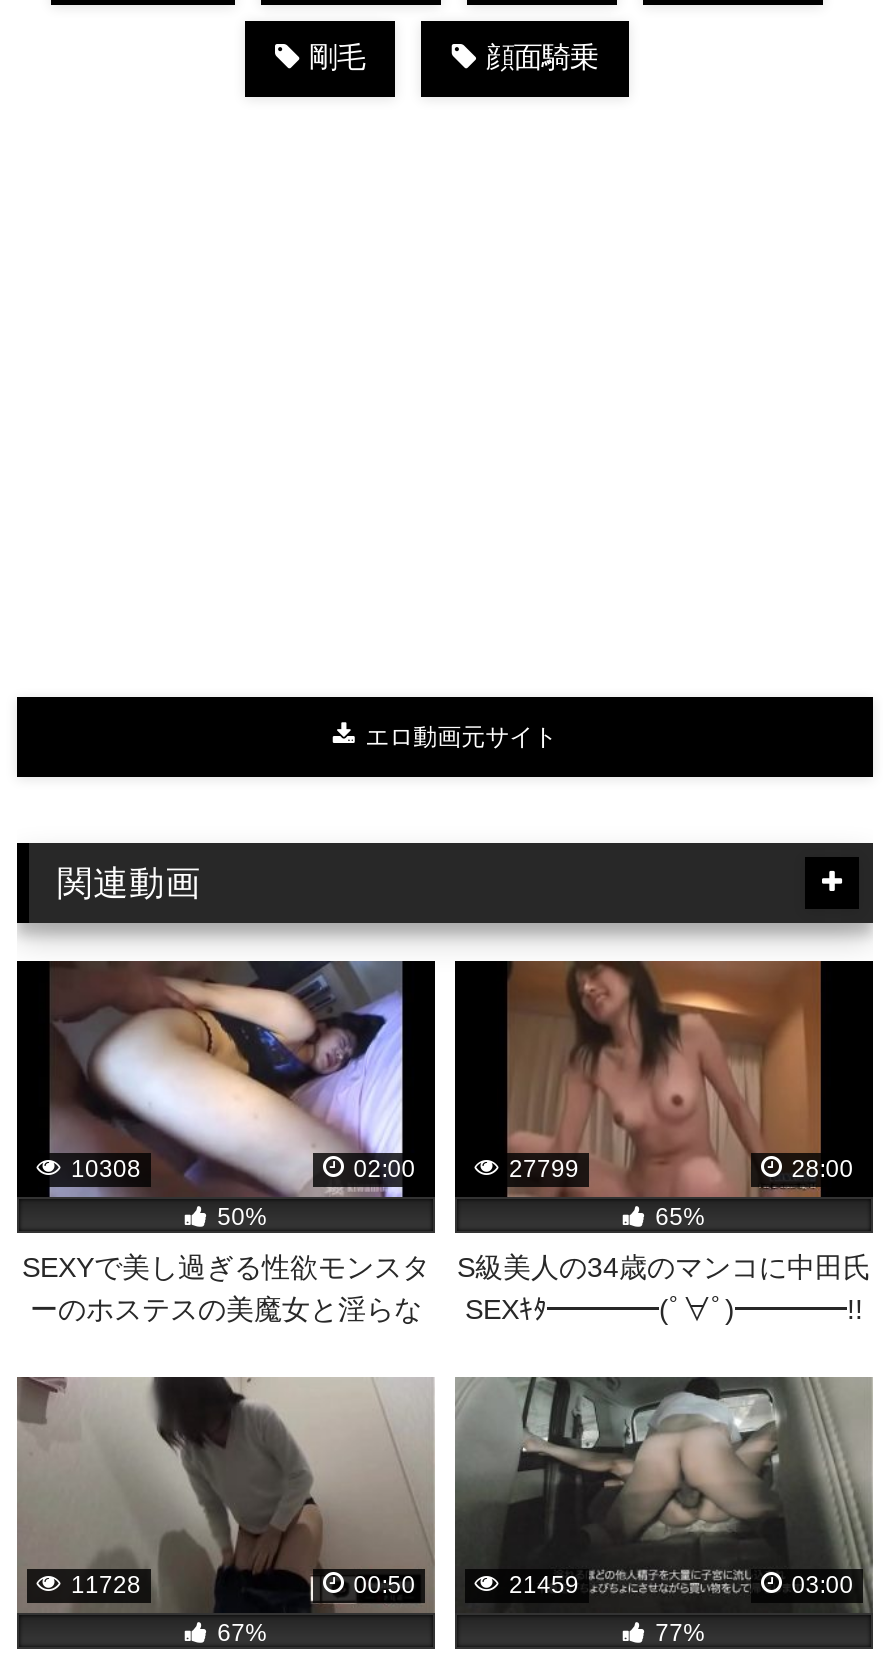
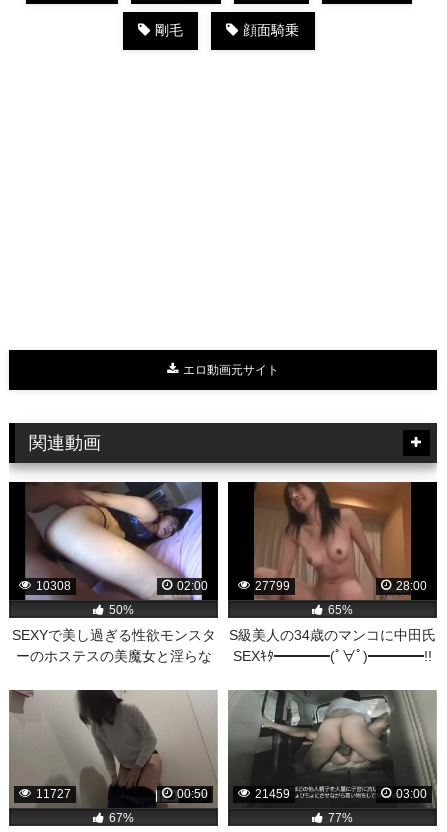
- 11728
+ 11727
